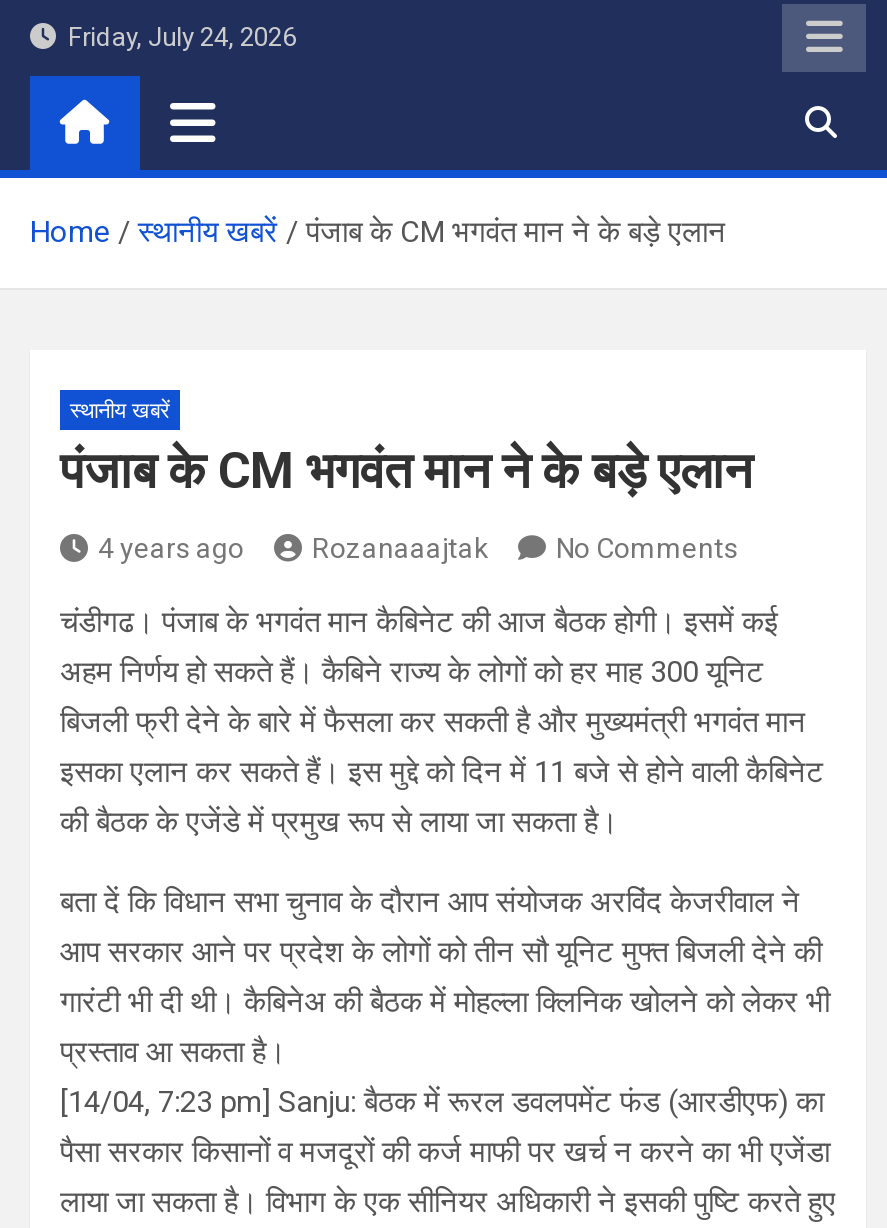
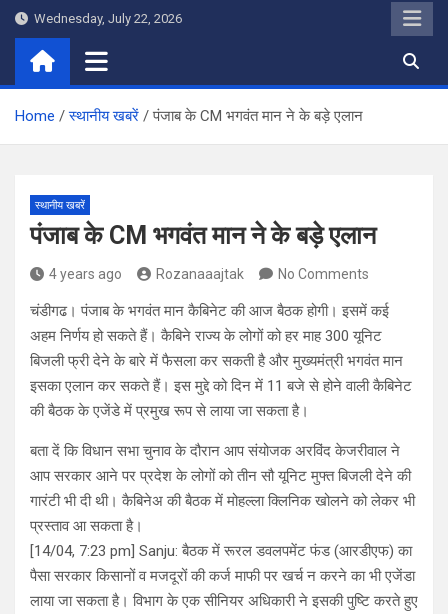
- Friday, July 24, 2026
+ Wednesday, July 22, 2026
